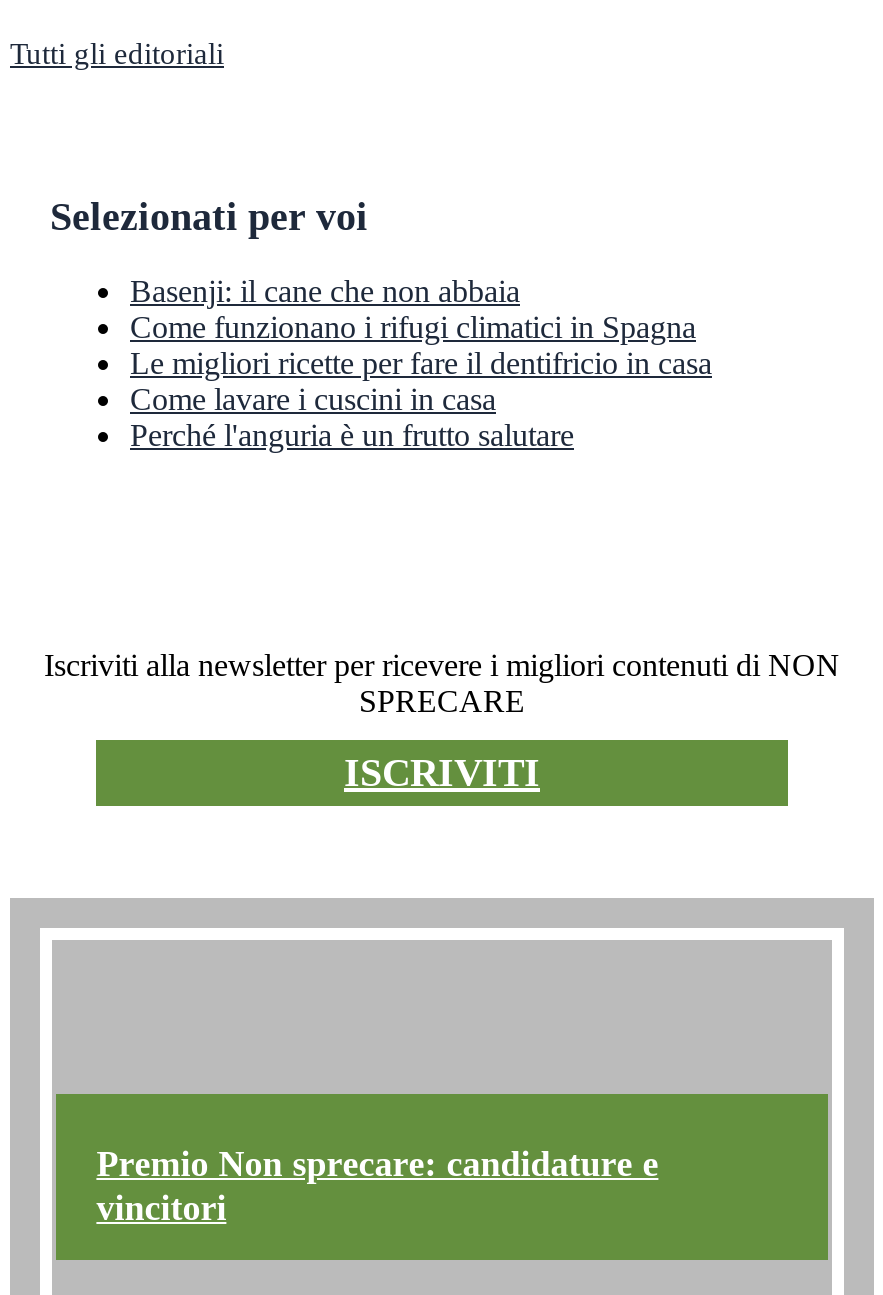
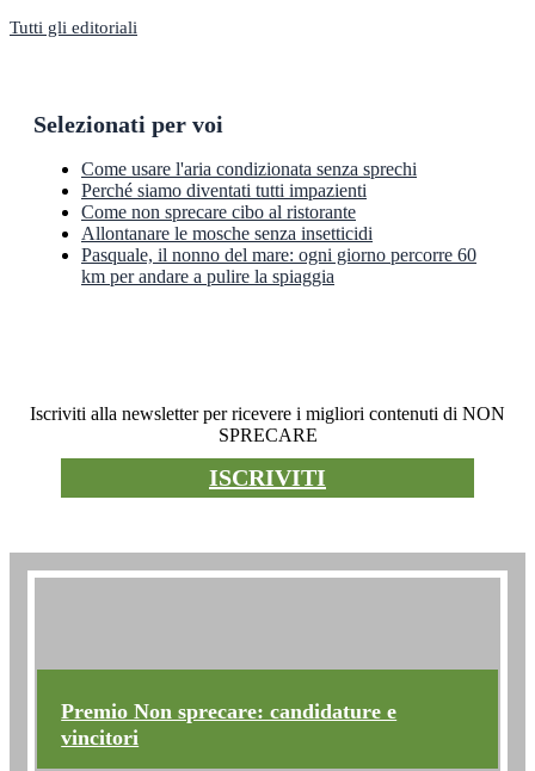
- Basenji: il cane che non abbaia
- Come funzionano i rifugi climatici in Spagna
- Le migliori ricette per fare il dentifricio in casa
- Come lavare i cuscini in casa
- Perché l'anguria è un frutto salutare
+ Come usare l'aria condizionata senza sprechi
+ Perché siamo diventati tutti impazienti
+ Come non sprecare cibo al ristorante
+ Allontanare le mosche senza insetticidi
+ Pasquale, il nonno del mare: ogni giorno percorre 60
+ km per andare a pulire la spiaggia
